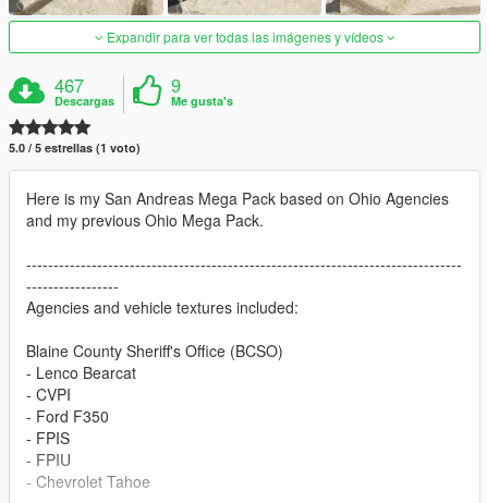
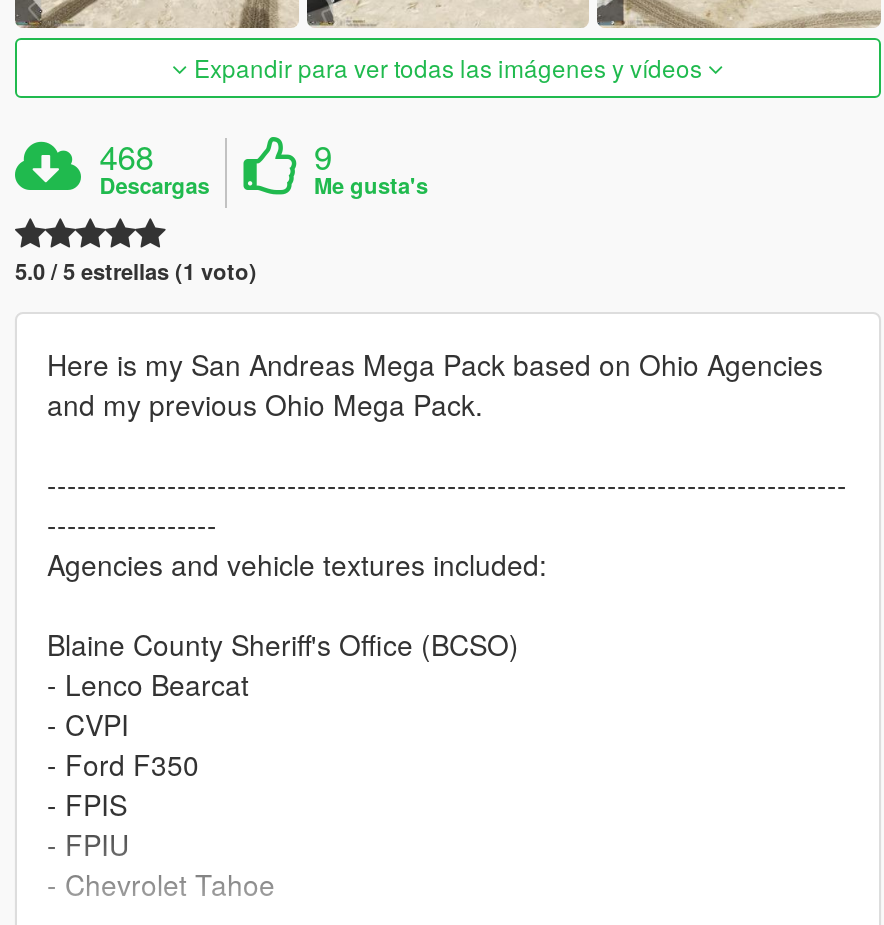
- 467
+ 468
